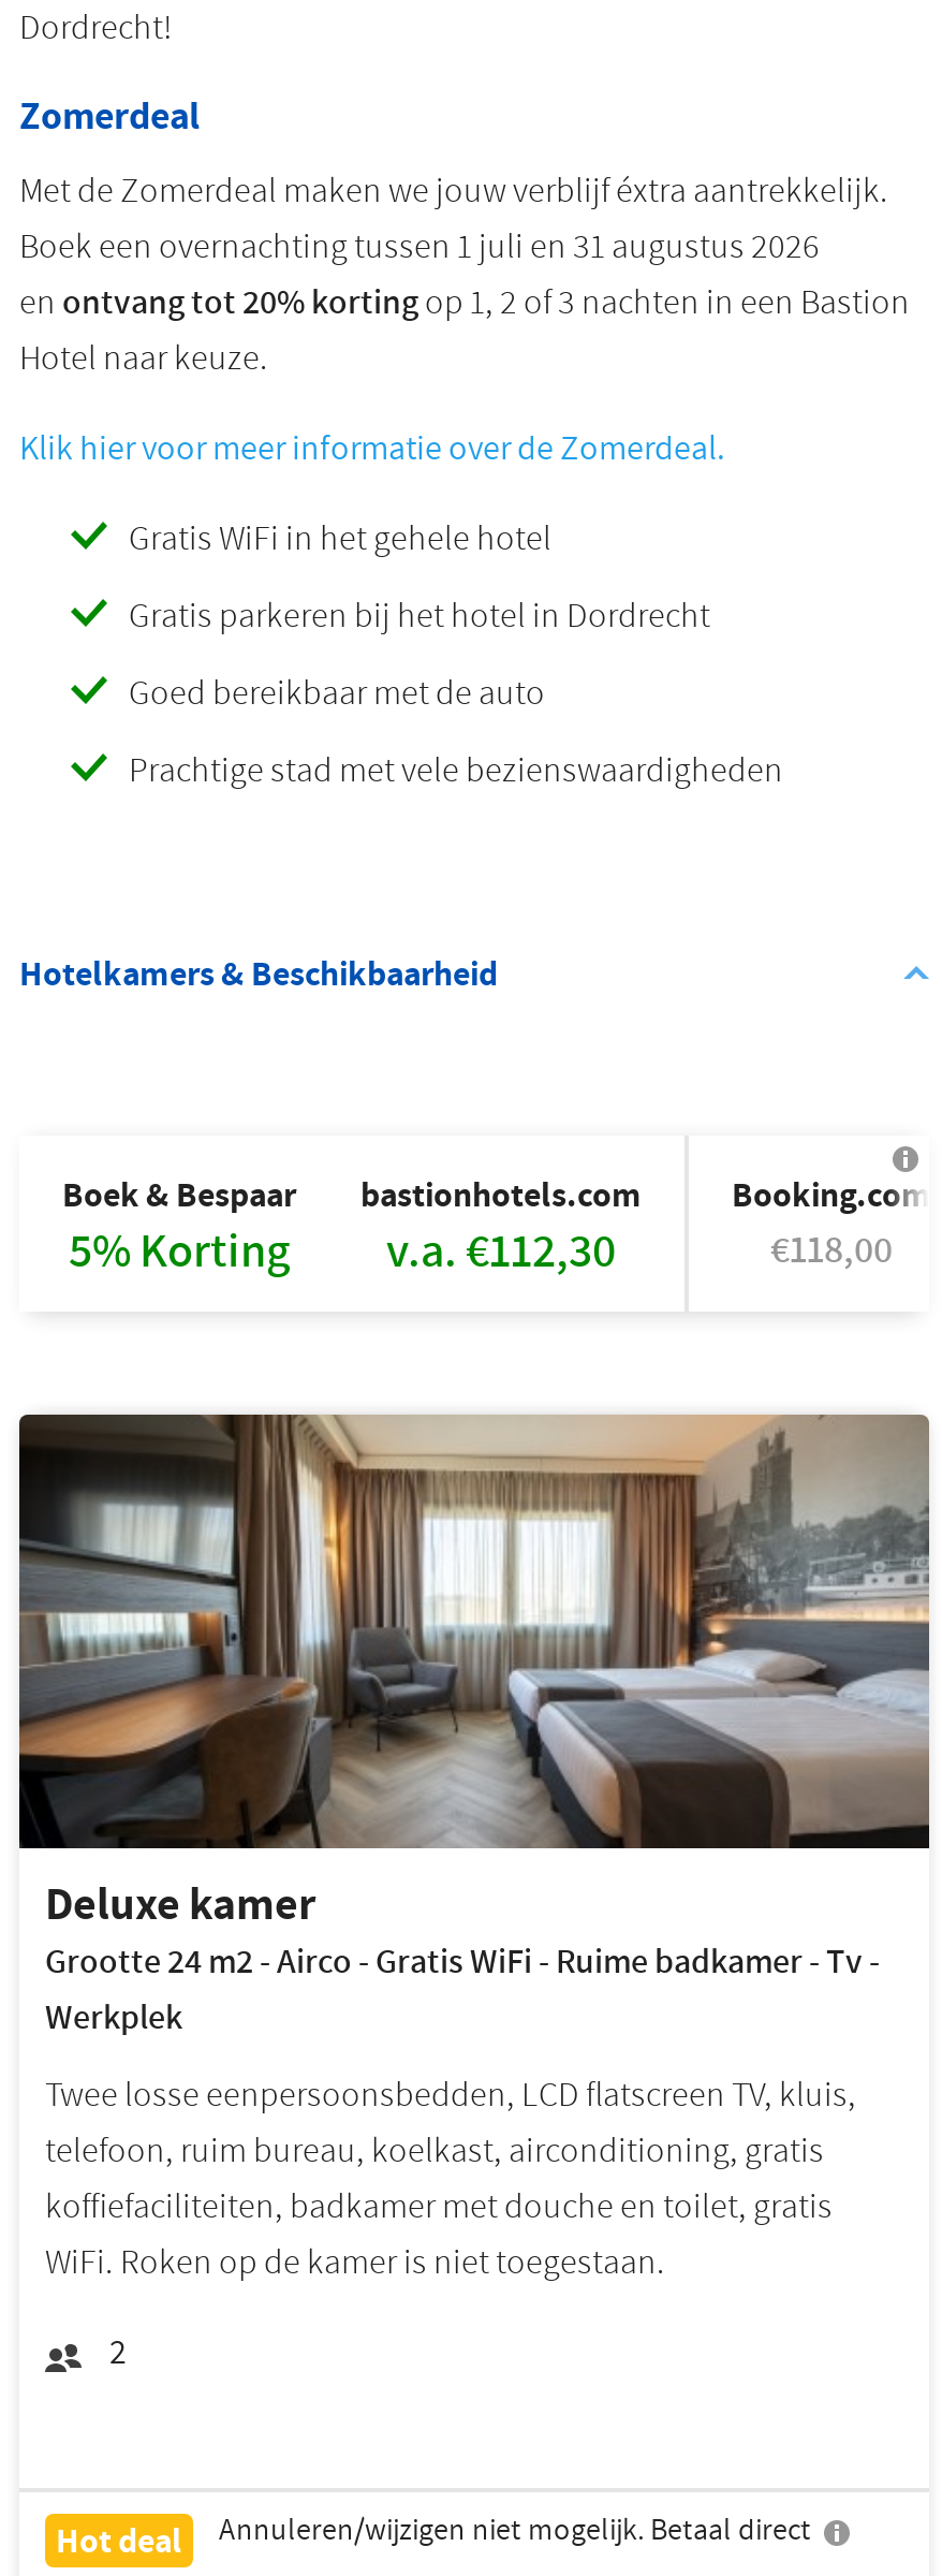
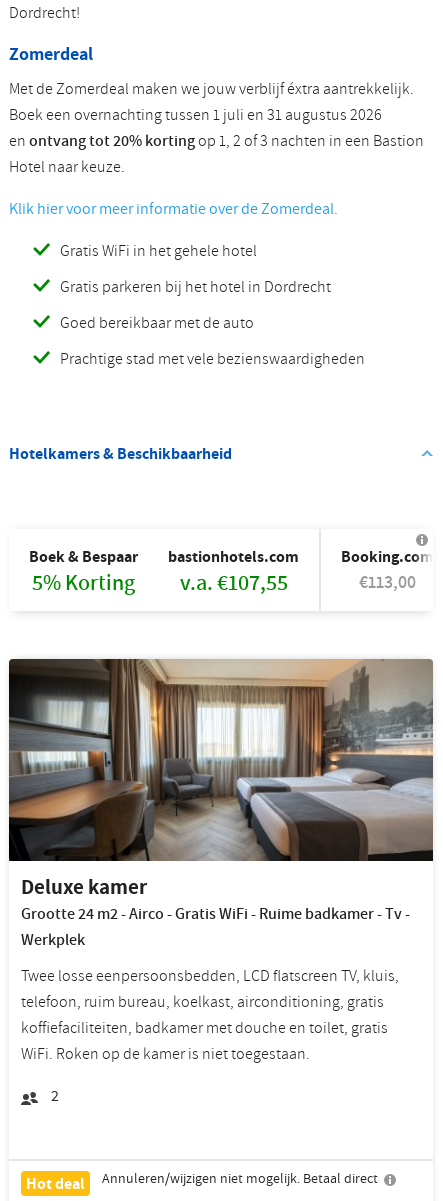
- 5% Korting v.a. €112,30
+ 5% Korting v.a. €107,55

- €118,00
+ €113,00
